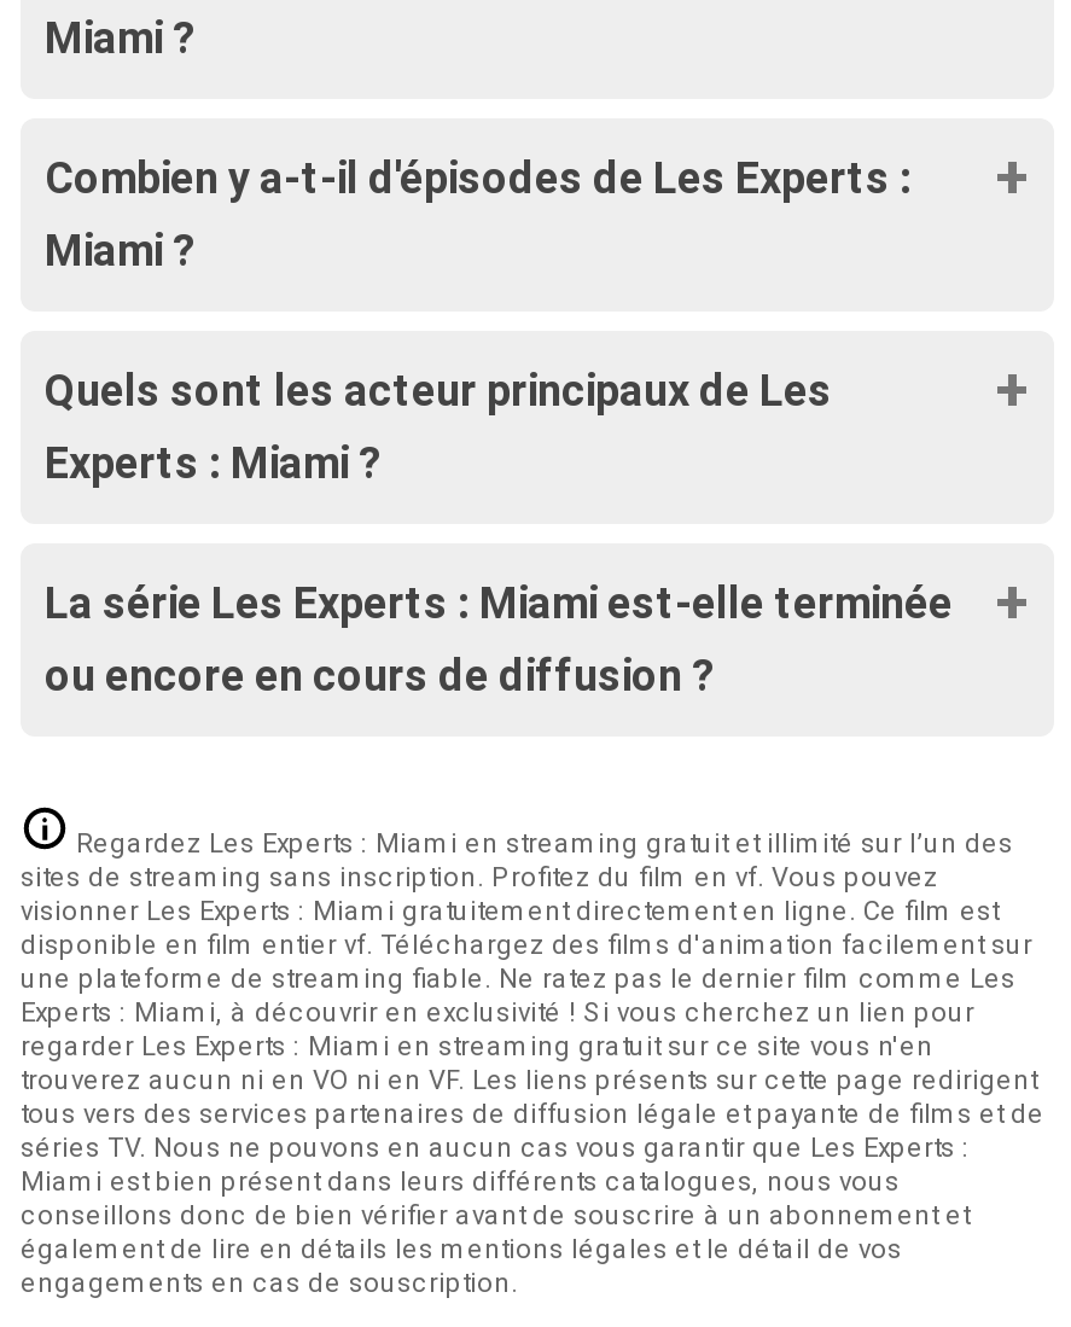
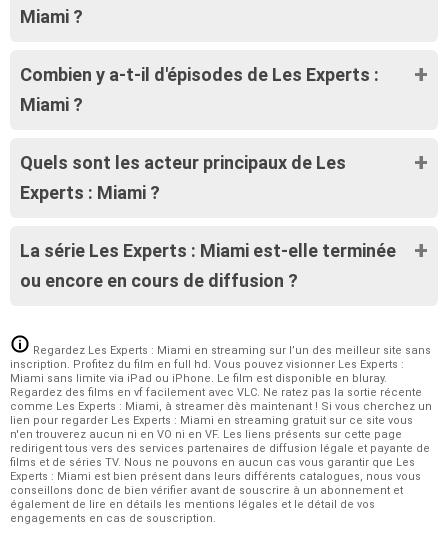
- Regardez Les Experts : Miami en streaming gratuit et illimité sur l’un des
- sites de streaming sans inscription. Profitez du film en vf. Vous pouvez
- visionner Les Experts : Miami gratuitement directement en ligne. Ce film est
- disponible en film entier vf. Téléchargez des films d'animation facilement sur
- une plateforme de streaming fiable. Ne ratez pas le dernier film comme Les
- Experts : Miami, à découvrir en exclusivité ! Si vous cherchez un lien pour
- regarder Les Experts : Miami en streaming gratuit sur ce site vous n'en
- trouverez aucun ni en VO ni en VF. Les liens présents sur cette page redirigent
- tous vers des services partenaires de diffusion légale et payante de films et de
- séries TV. Nous ne pouvons en aucun cas vous garantir que Les Experts :
- Miami est bien présent dans leurs différents catalogues, nous vous
+ Regardez Les Experts : Miami en streaming sur l’un des meilleur site sans
+ inscription. Profitez du film en full hd. Vous pouvez visionner Les Experts :
+ Miami sans limite via iPad ou iPhone. Le film est disponible en bluray.
+ Regardez des films en vf facilement avec VLC. Ne ratez pas la sortie récente
+ comme Les Experts : Miami, à streamer dès maintenant ! Si vous cherchez un
+ lien pour regarder Les Experts : Miami en streaming gratuit sur ce site vous
+ n'en trouverez aucun ni en VO ni en VF. Les liens présents sur cette page
+ redirigent tous vers des services partenaires de diffusion légale et payante de
+ films et de séries TV. Nous ne pouvons en aucun cas vous garantir que Les
+ Experts : Miami est bien présent dans leurs différents catalogues, nous vous
